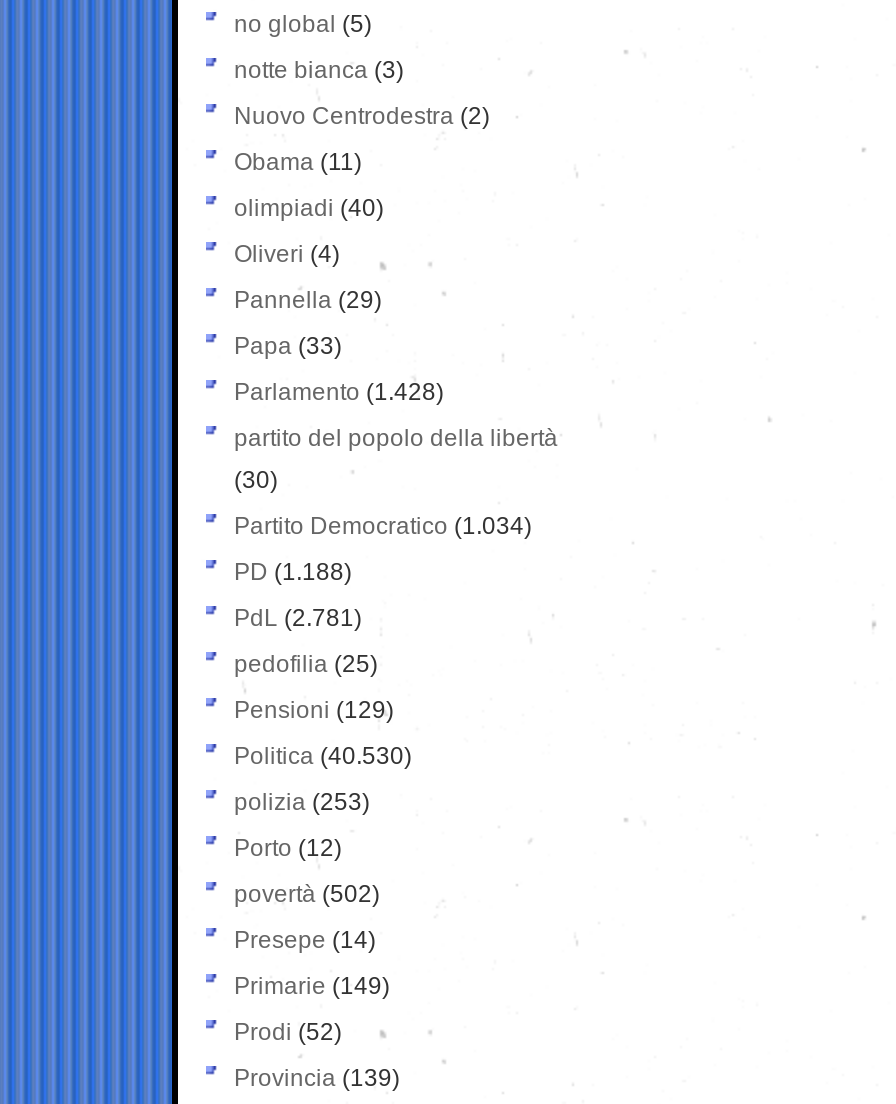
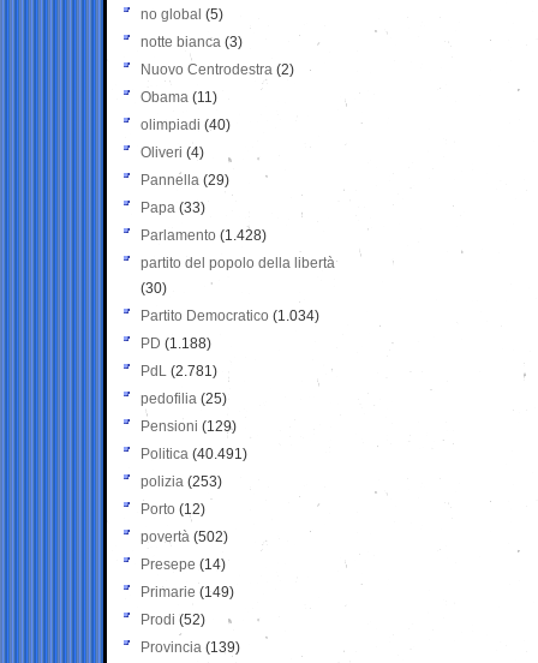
- Politica (40.530)
+ Politica (40.491)
